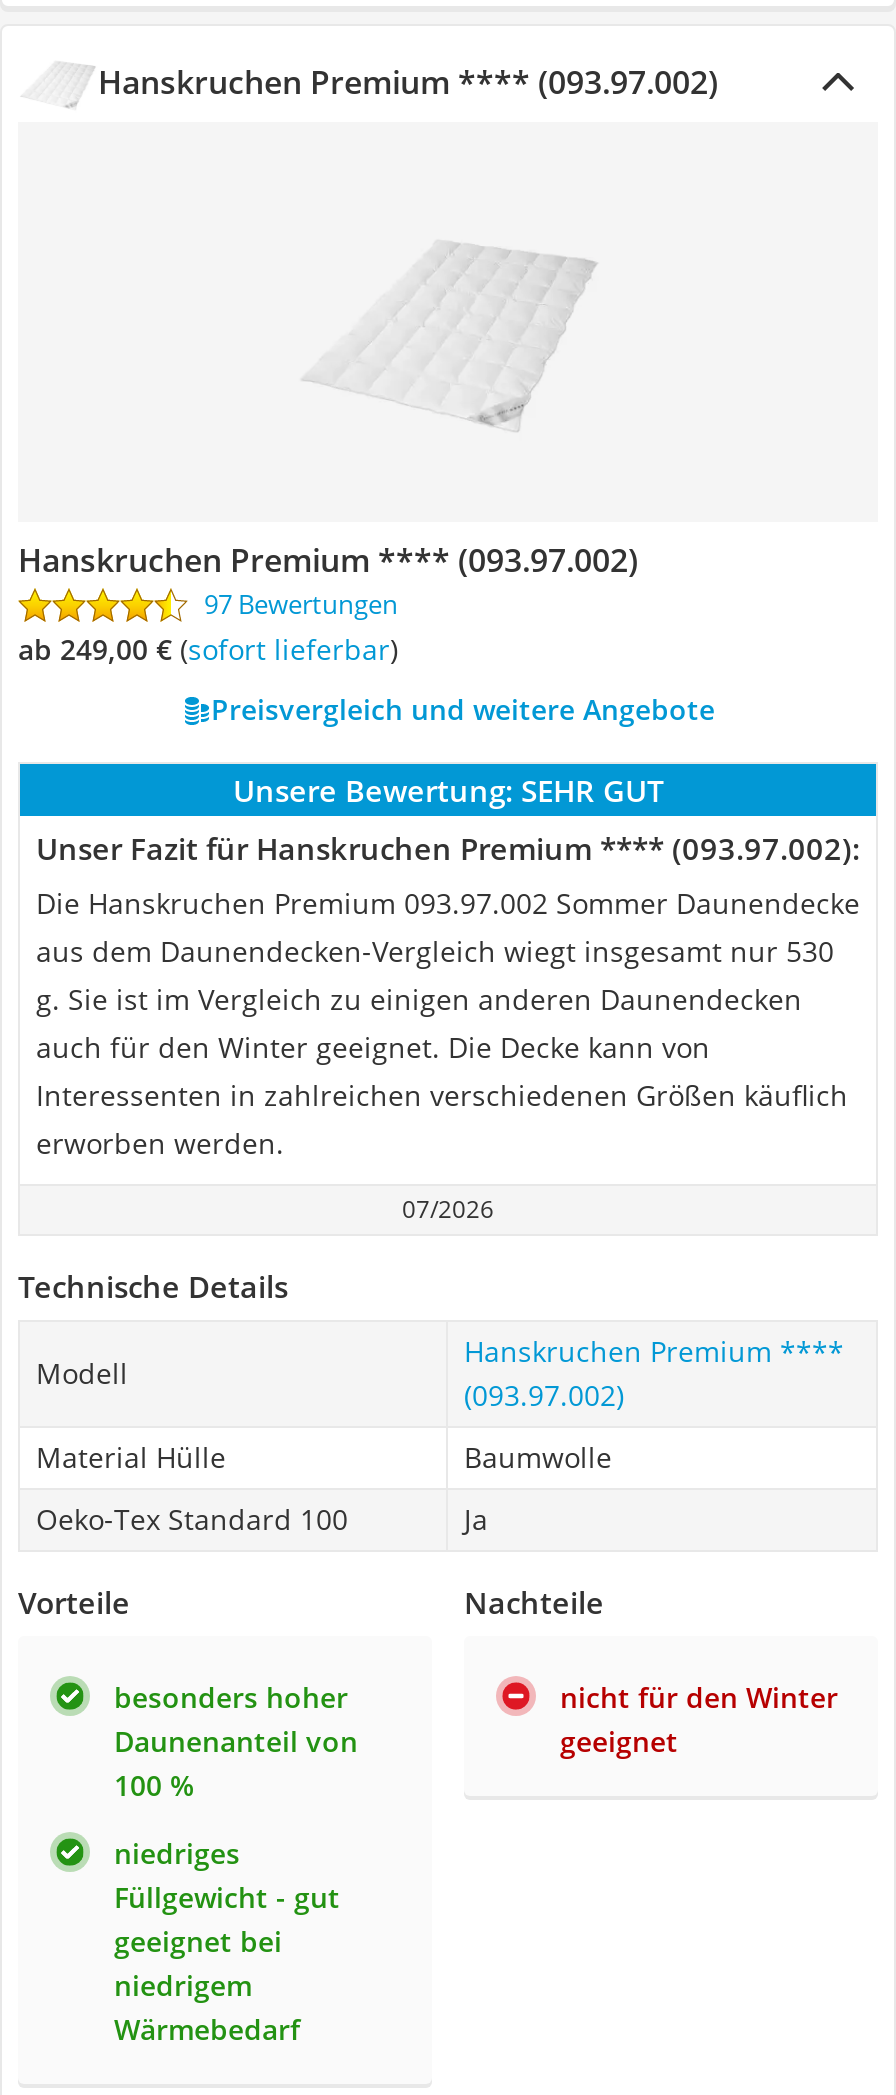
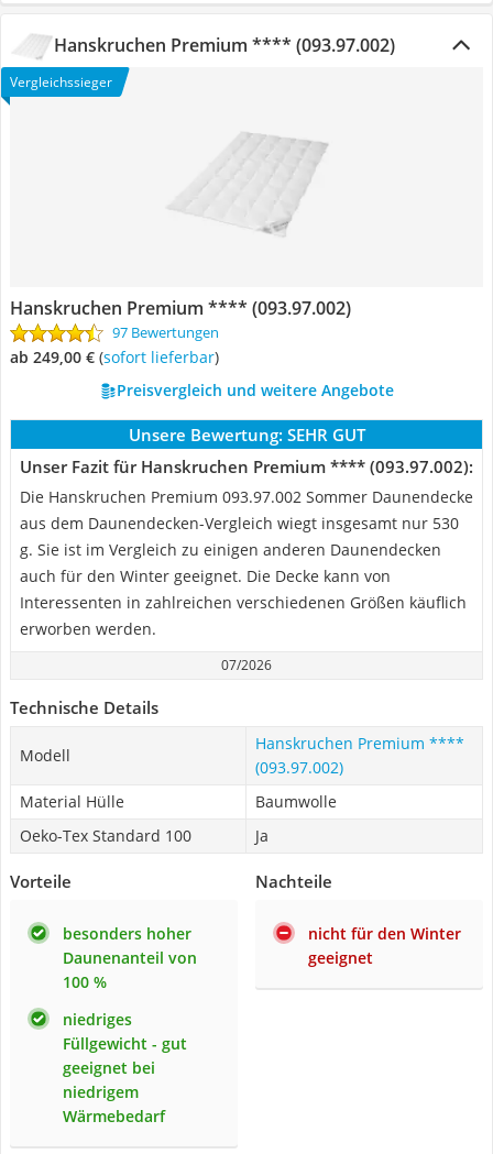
+ Vergleichssieger
